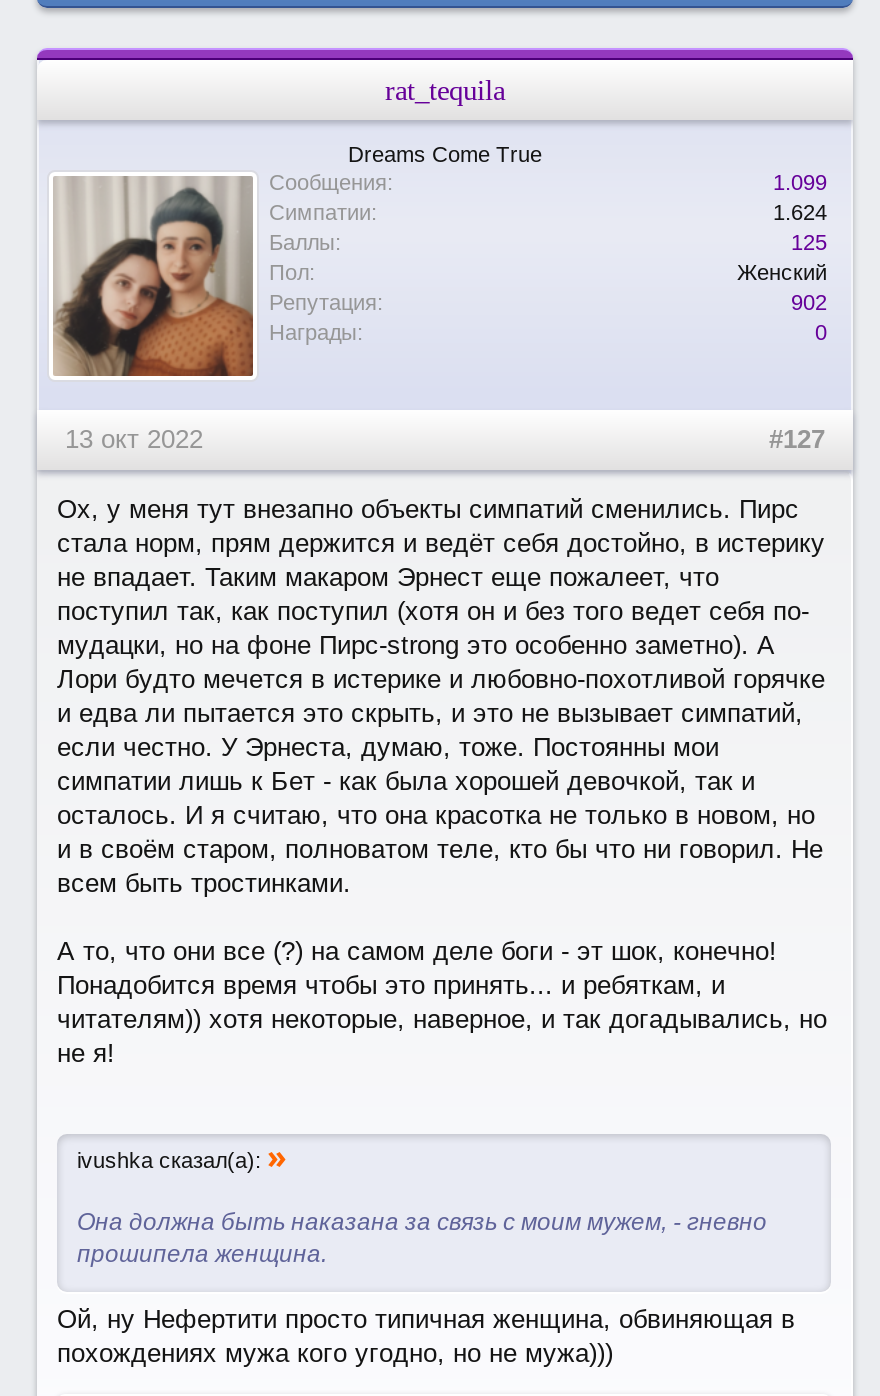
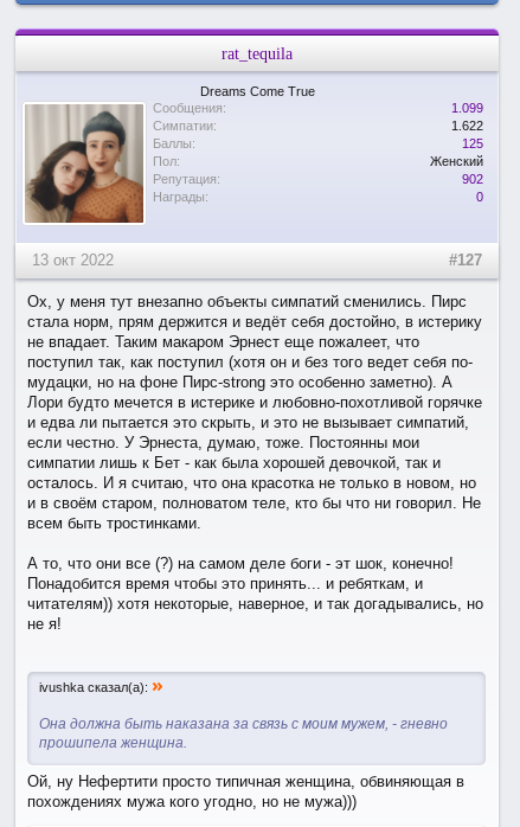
- 1.624
+ 1.622
